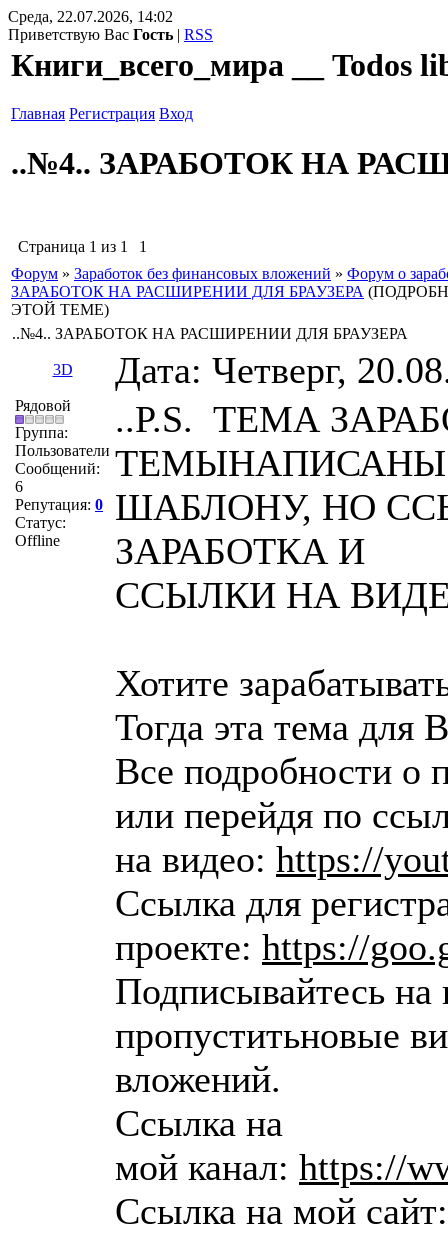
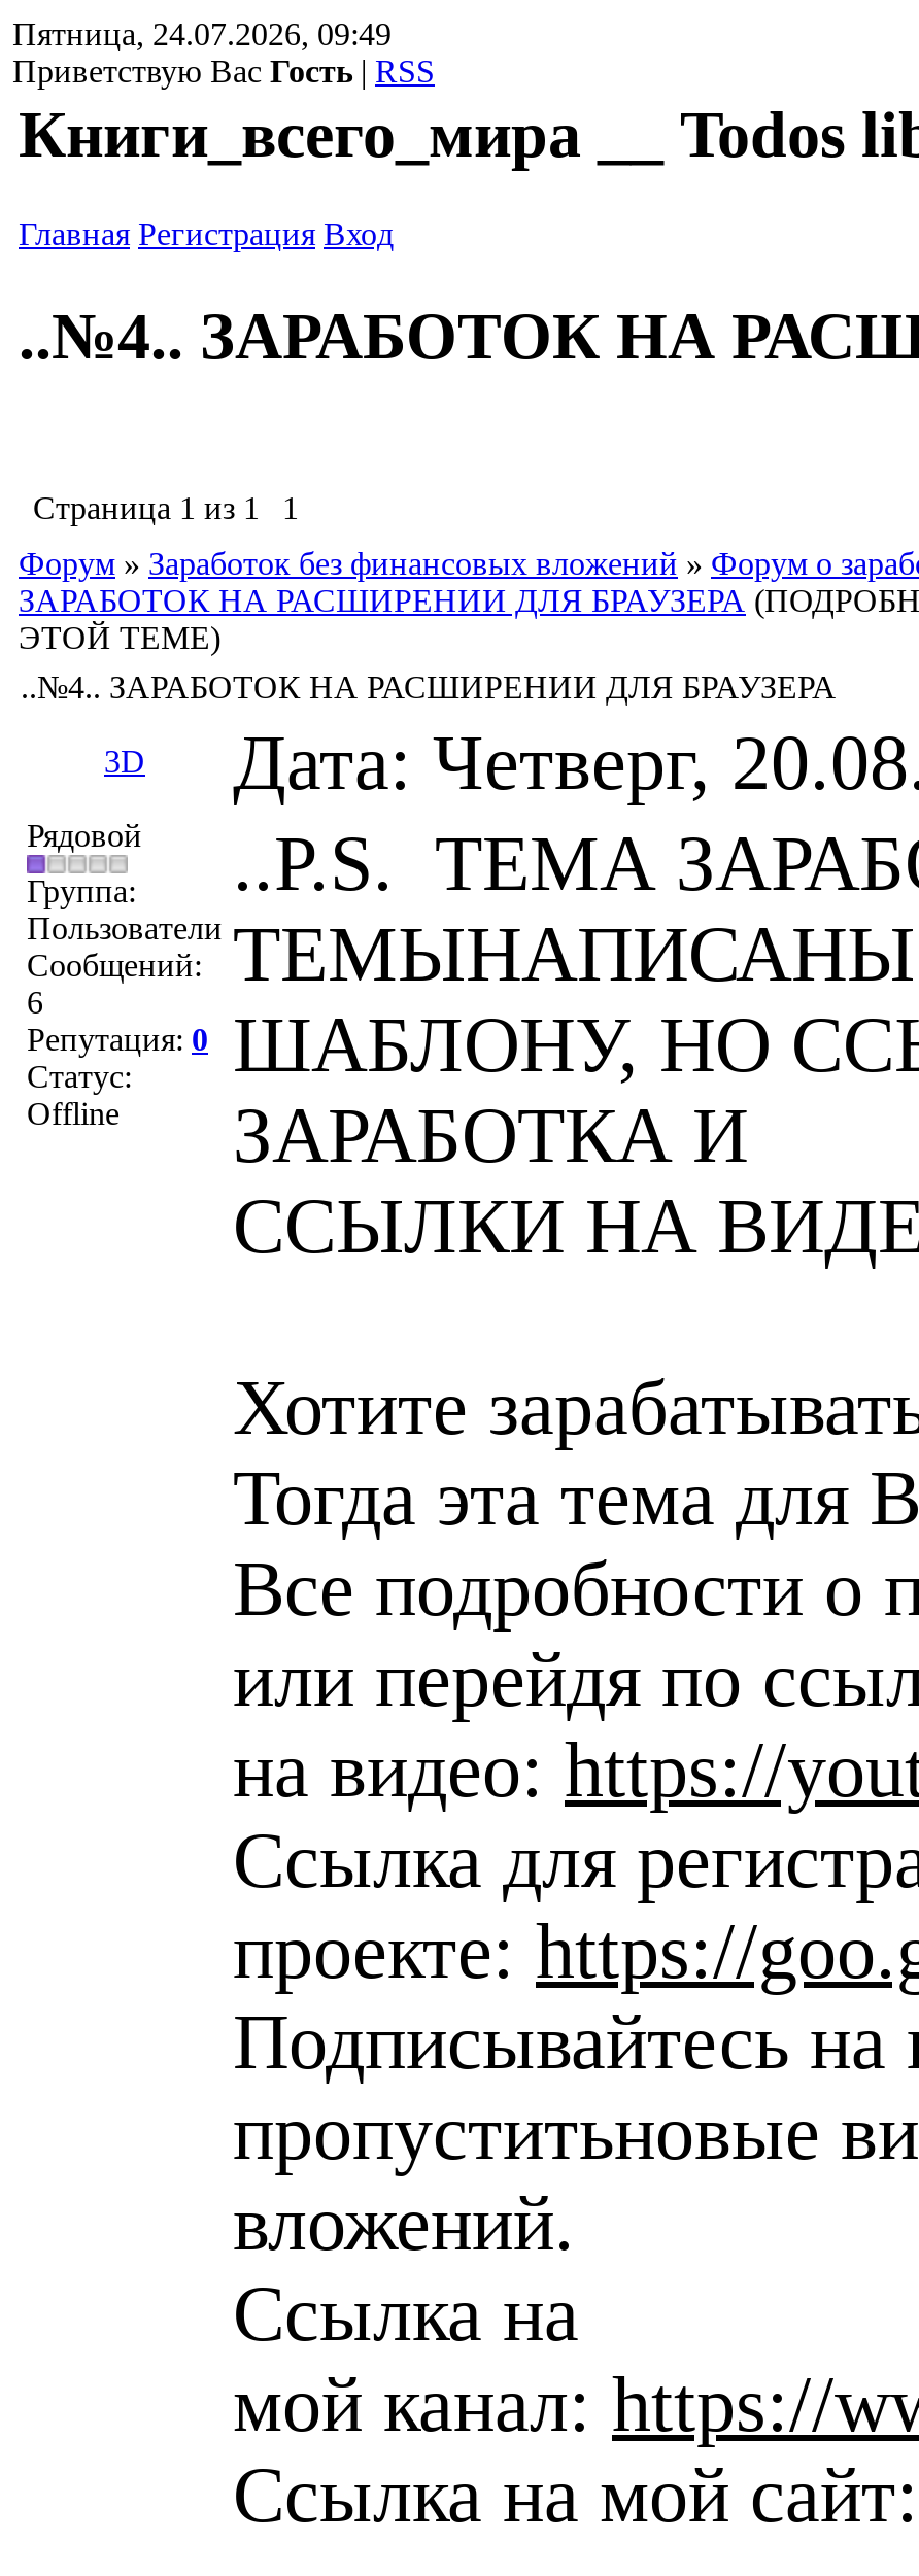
- Среда, 22.07.2026, 14:02
+ Пятница, 24.07.2026, 09:49
